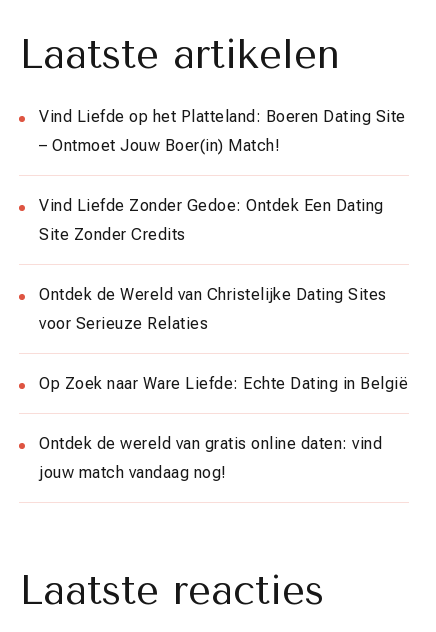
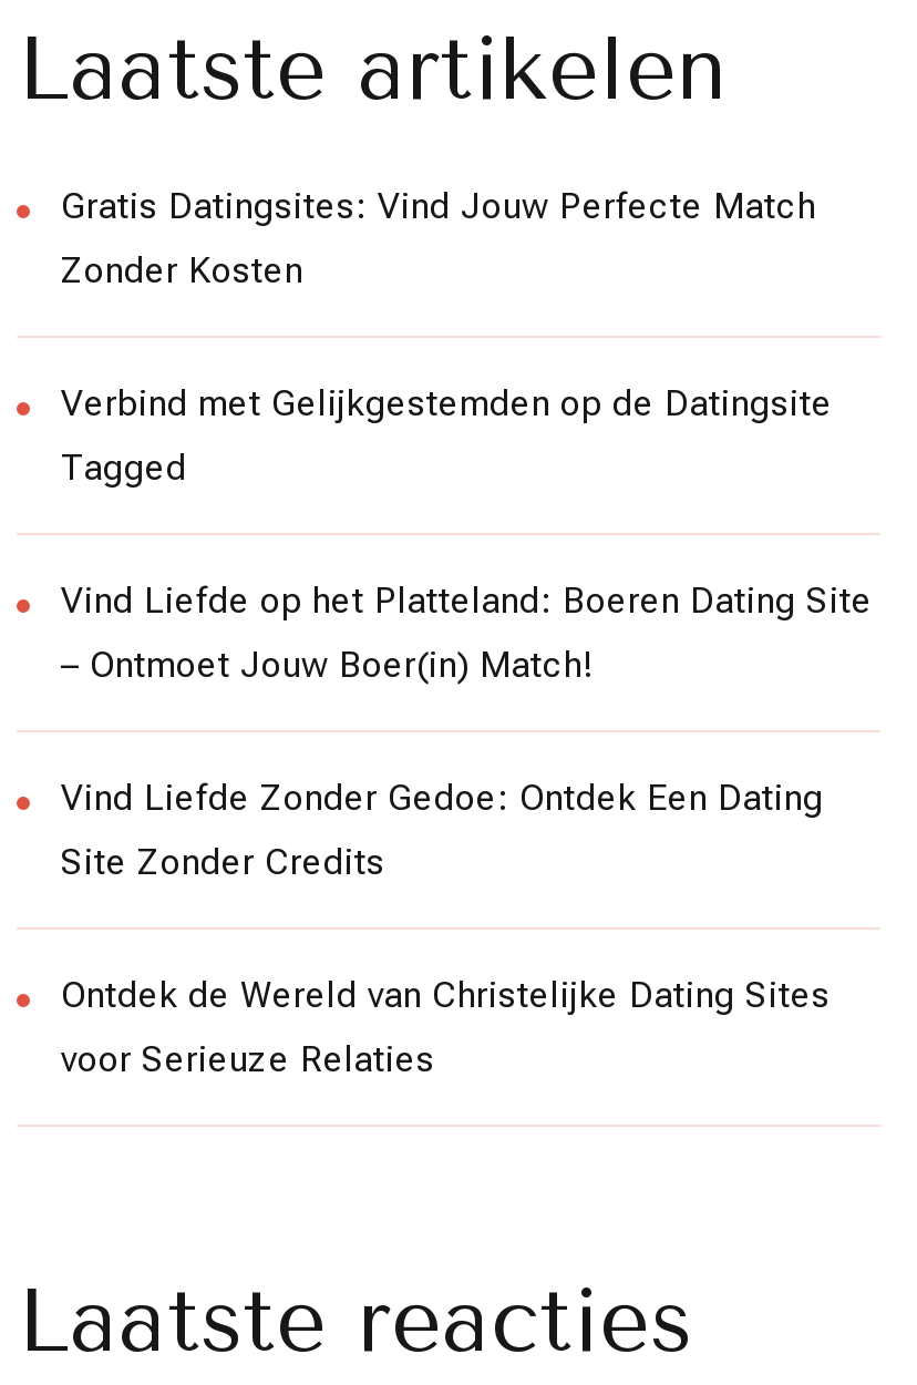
+ Gratis Datingsites: Vind Jouw Perfecte Match
+ Zonder Kosten
+ Verbind met Gelijkgestemden op de Datingsite
+ Tagged

moved down: Vind Liefde op het Platteland: Boeren Dating Site | – Ontmoet Jouw Boer(in) Match! | Vind Liefde Zonder Gedoe: Ontdek Een Dating | Site Zonder Credits | Ontdek de Wereld van Christelijke Dating Sites | voor Serieuze Relaties

- Op Zoek naar Ware Liefde: Echte Dating in België
- Ontdek de wereld van gratis online daten: vind
- jouw match vandaag nog!
